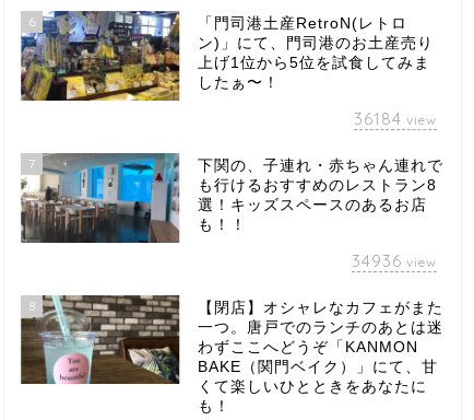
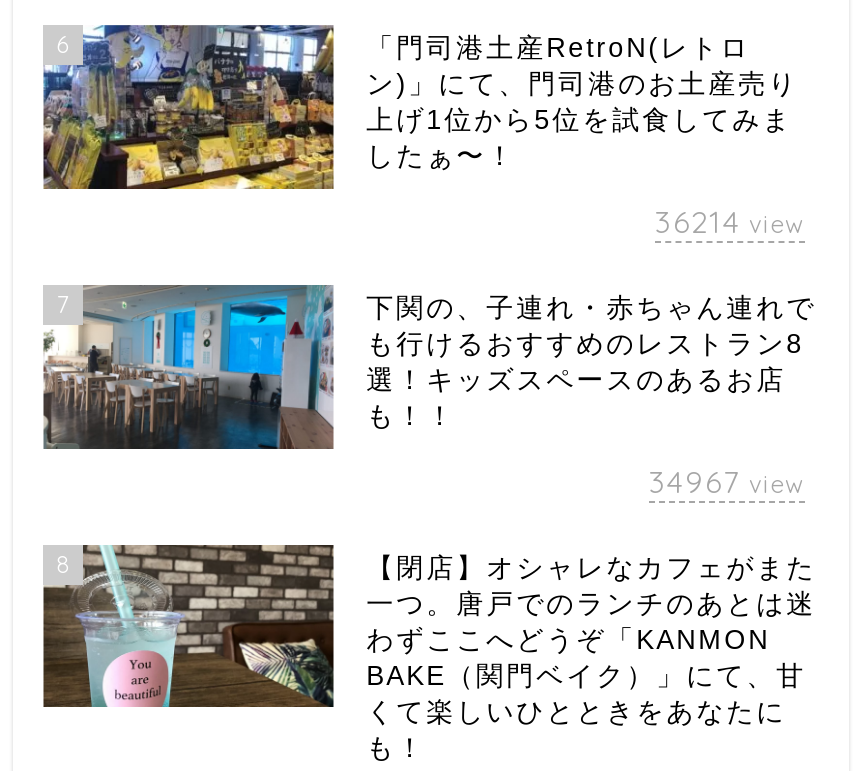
- 36184 view
+ 36214 view

- 34936 view
+ 34967 view
